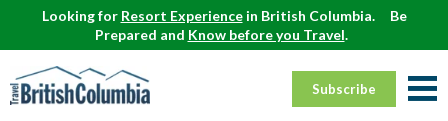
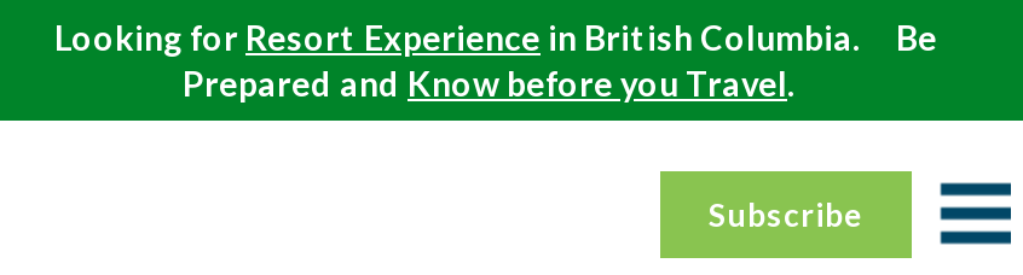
- [image]
